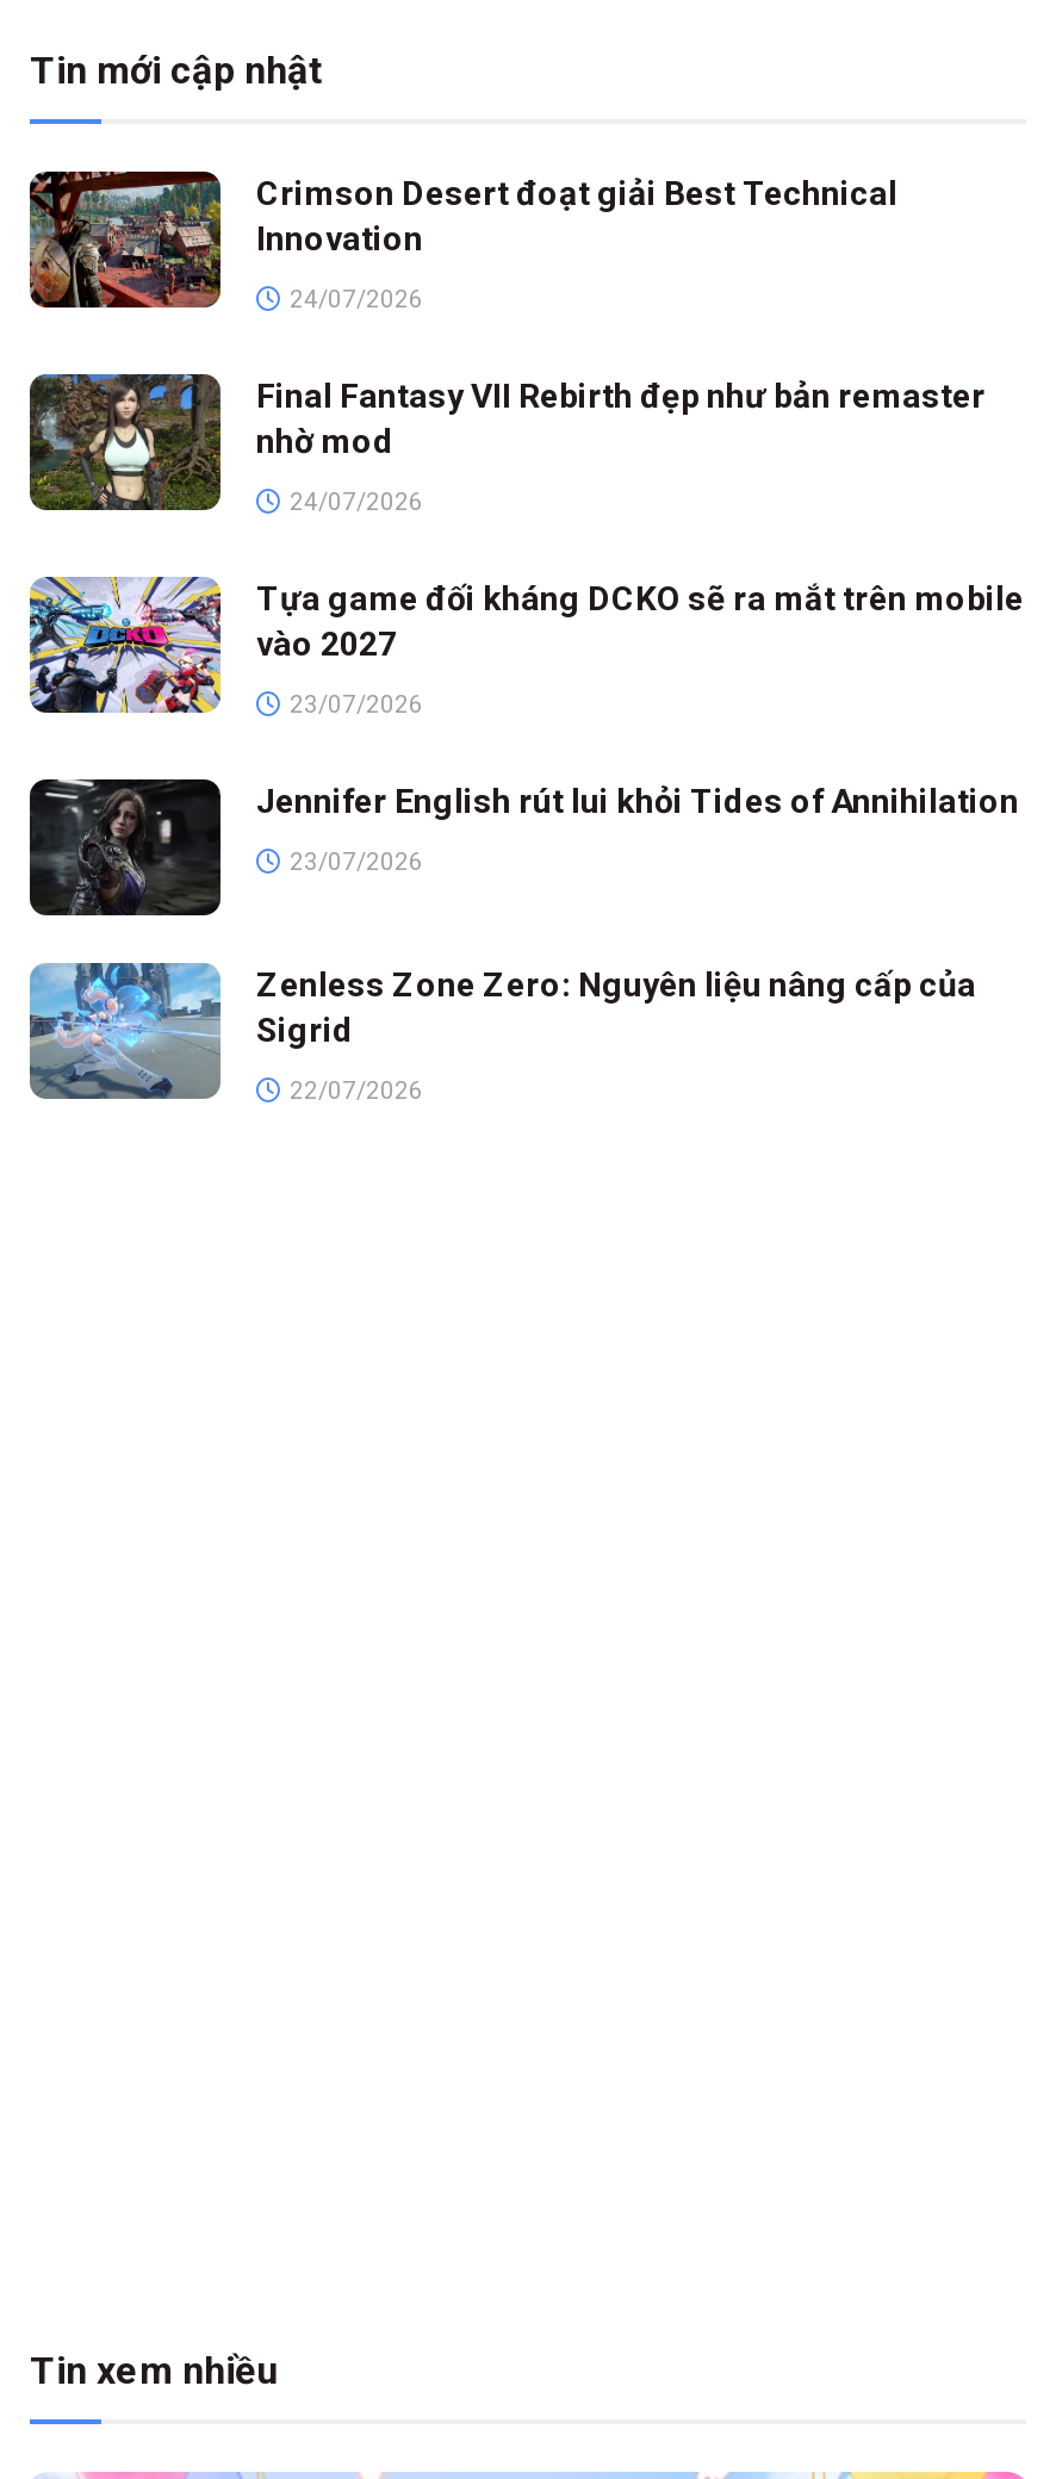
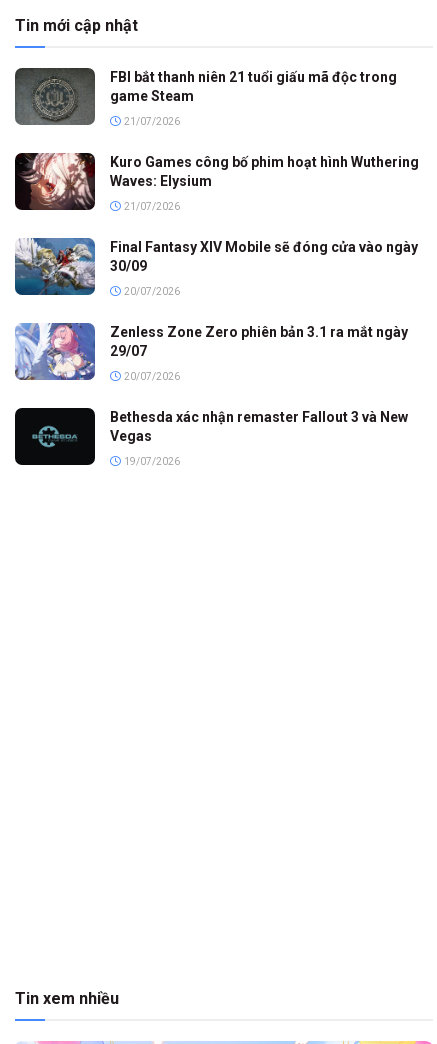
- [image]
- Crimson Desert đoạt giải Best Technical
- Innovation
+ [image]
+ FBI bắt thanh niên 21 tuổi giấu mã độc trong
+ game Steam

- 24/07/2026
+ 21/07/2026

- [image]
- Final Fantasy VII Rebirth đẹp như bản remaster
- nhờ mod
+ [image]
+ Kuro Games công bố phim hoạt hình Wuthering
+ Waves: Elysium

- 24/07/2026
+ 21/07/2026

- [image]
- Tựa game đối kháng DCKO sẽ ra mắt trên mobile
- vào 2027
+ [image]
+ Final Fantasy XIV Mobile sẽ đóng cửa vào ngày
+ 30/09

- 23/07/2026
+ 20/07/2026

- [image]
- Jennifer English rút lui khỏi Tides of Annihilation
+ [image]
+ Zenless Zone Zero phiên bản 3.1 ra mắt ngày
+ 29/07

- 23/07/2026
+ 20/07/2026

- [image]
- Zenless Zone Zero: Nguyên liệu nâng cấp của
- Sigrid
+ [image]
+ Bethesda xác nhận remaster Fallout 3 và New
+ Vegas

- 22/07/2026
+ 19/07/2026
